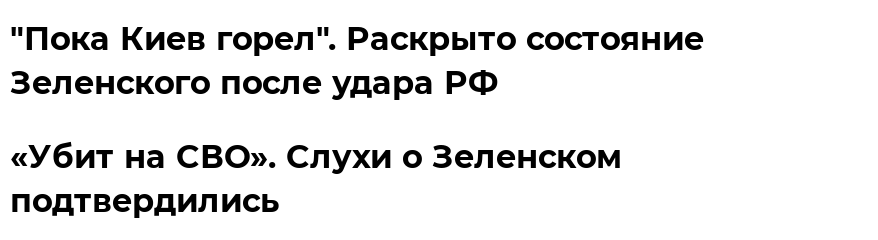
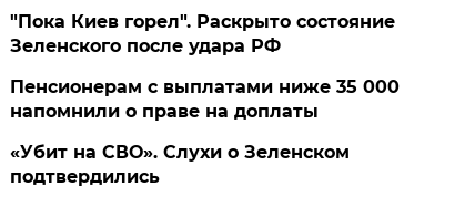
+ Пенсионерам с выплатами ниже 35 000
+ напомнили о праве на доплаты
